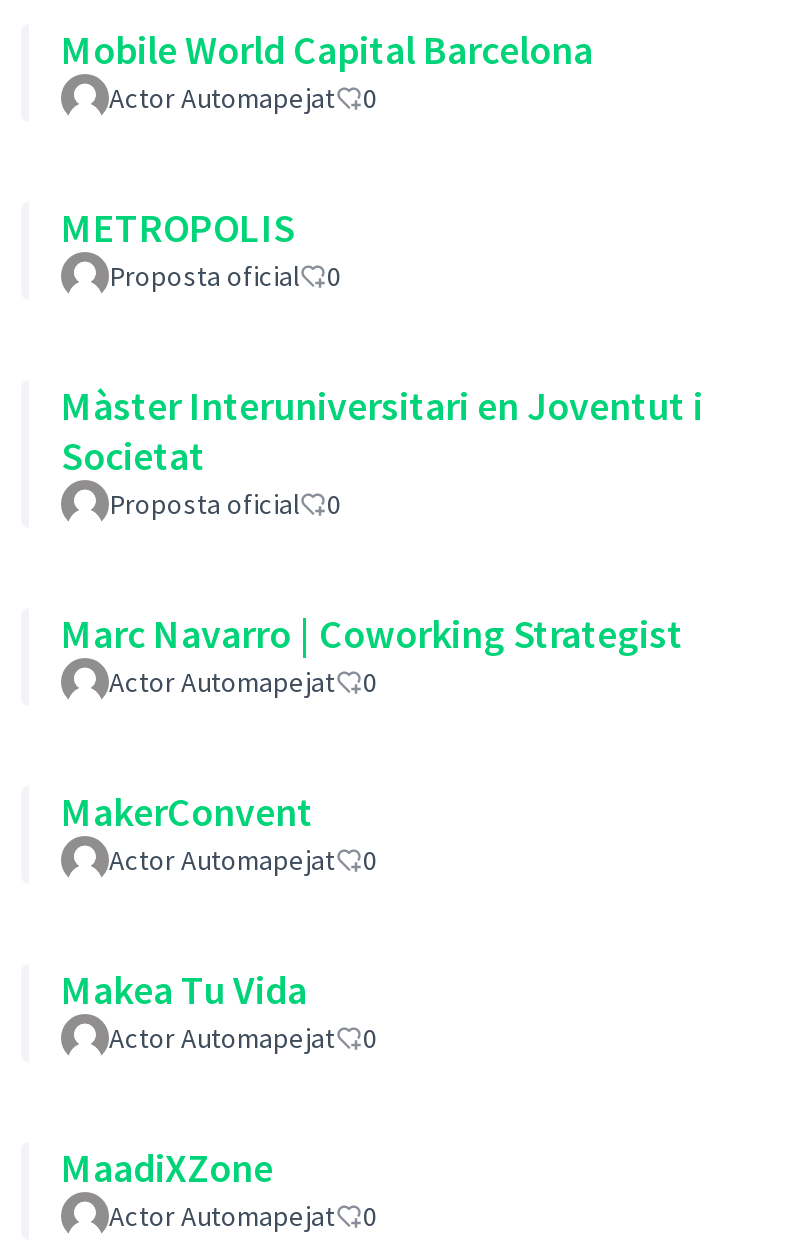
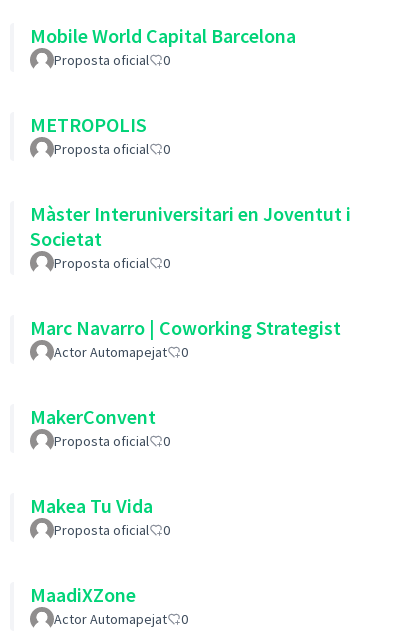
- Actor Automapejat
+ Proposta oficial

- Actor Automapejat
+ Proposta oficial

- Actor Automapejat
+ Proposta oficial
